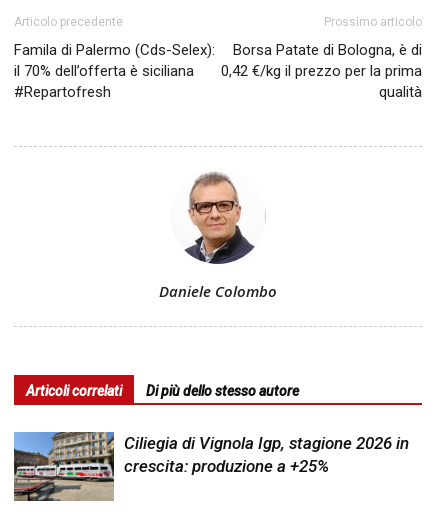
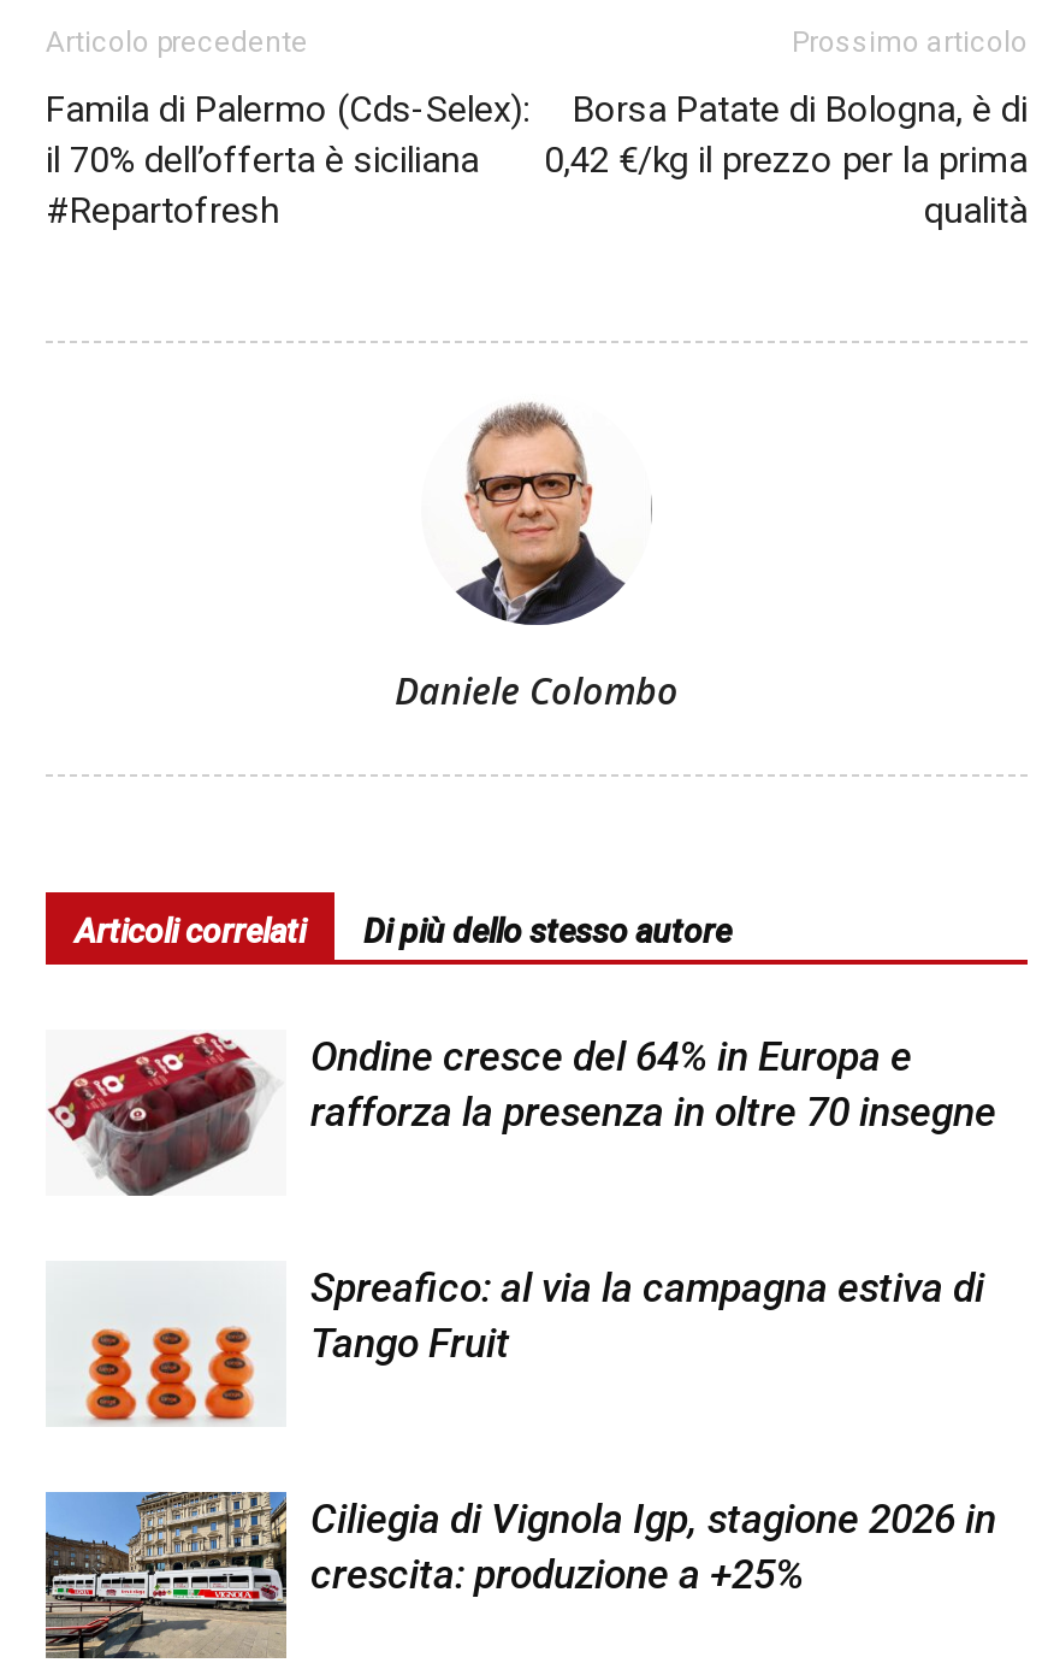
+ [image]
+ Ondine cresce del 64% in Europa e
+ rafforza la presenza in oltre 70 insegne

+ [image]
+ Spreafico: al via la campagna estiva di
+ Tango Fruit
